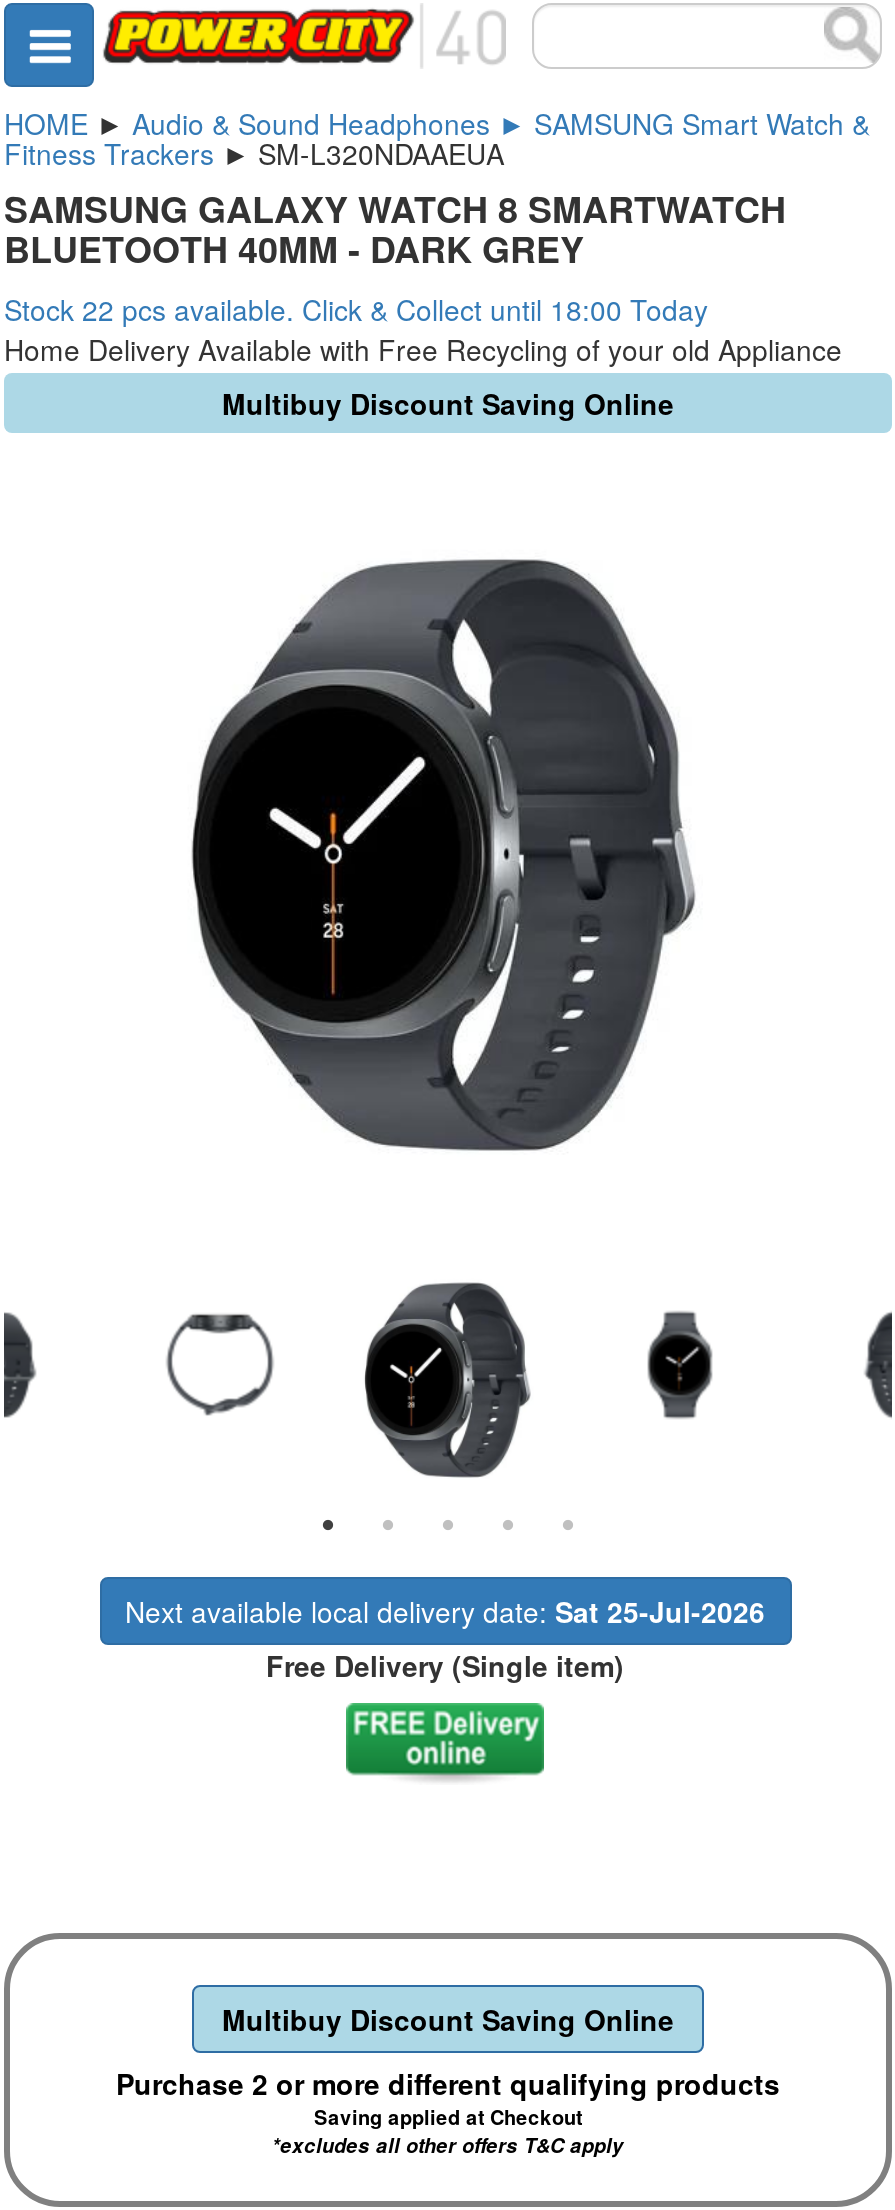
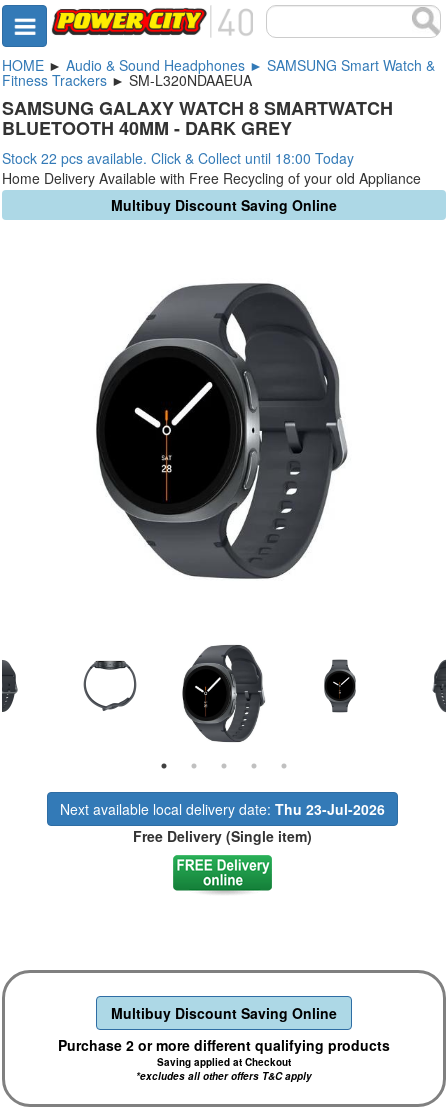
- Next available local delivery date: Sat 25-Jul-2026
+ Next available local delivery date: Thu 23-Jul-2026
